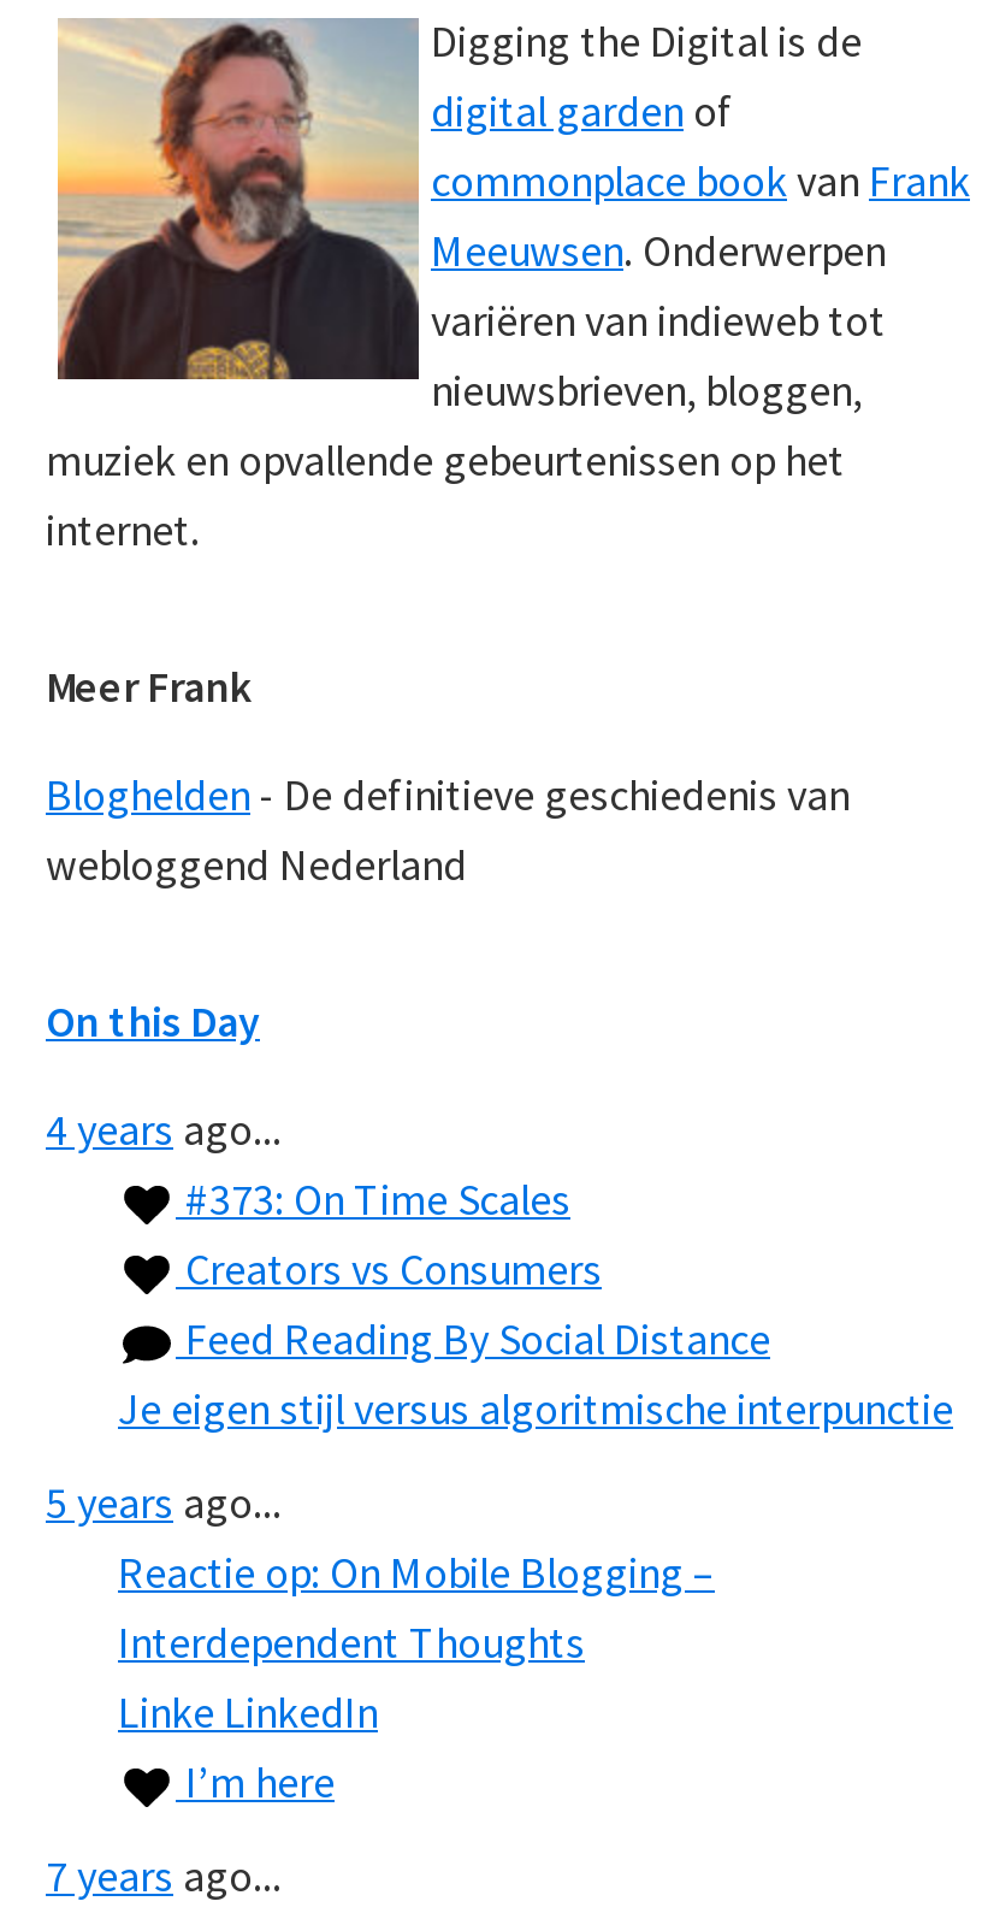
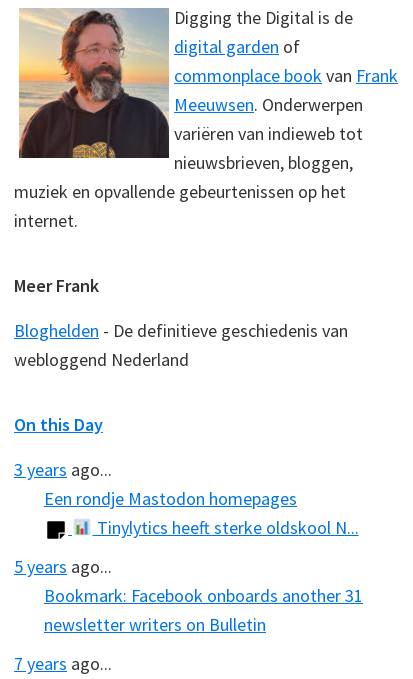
- 4 years ago...
- #373: On Time Scales
- Creators vs Consumers
- Feed Reading By Social Distance
- Je eigen stijl versus algoritmische interpunctie
+ 3 years ago...
+ Een rondje Mastodon homepages
+ Tinylytics heeft sterke oldskool N...

- Reactie op: On Mobile Blogging –
- Interdependent Thoughts
- Linke LinkedIn
- I’m here
+ Bookmark: Facebook onboards another 31
+ newsletter writers on Bulletin
